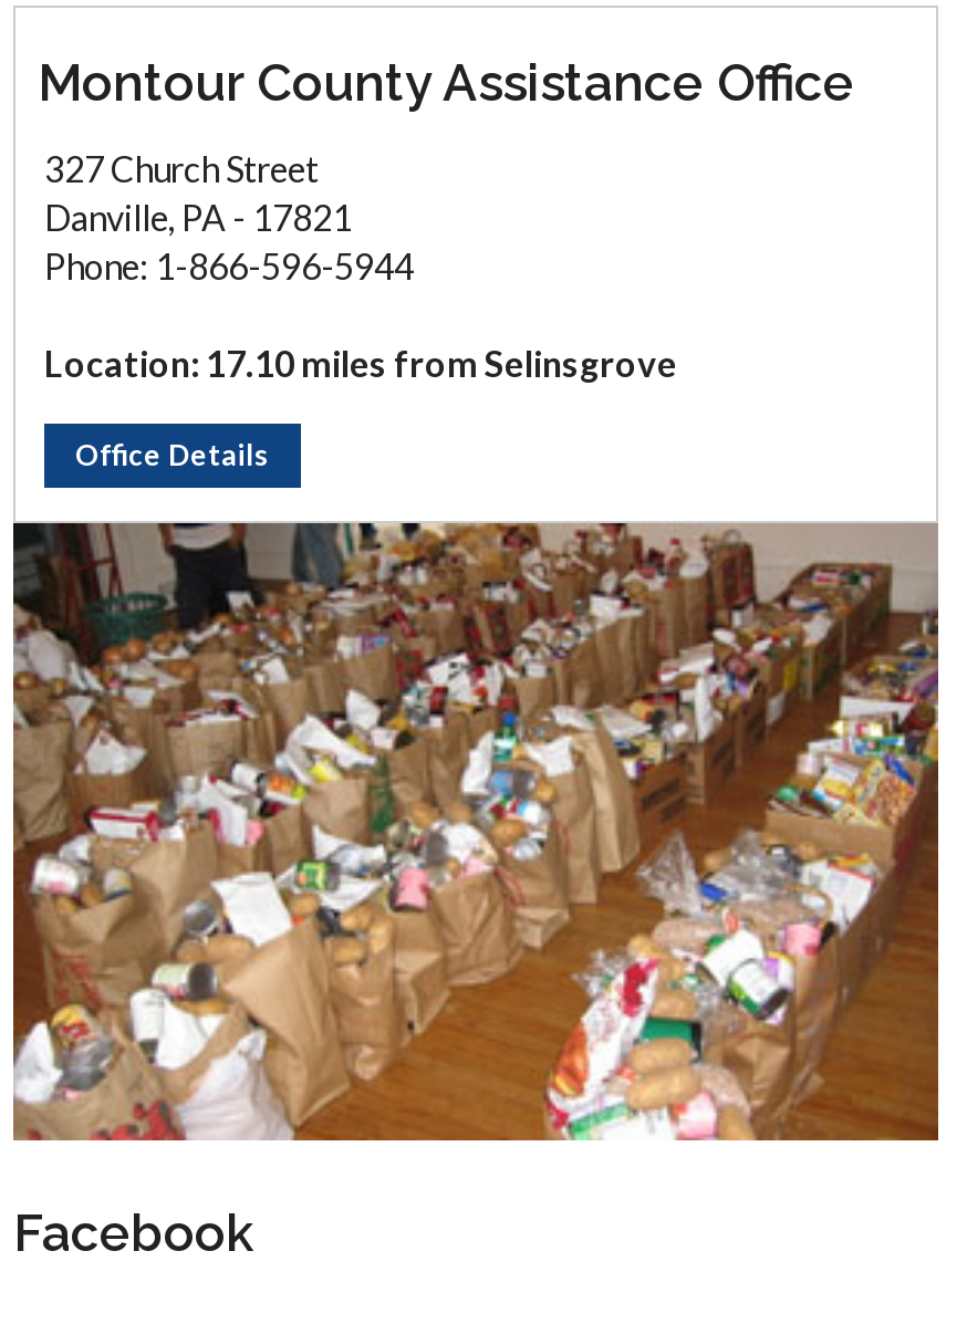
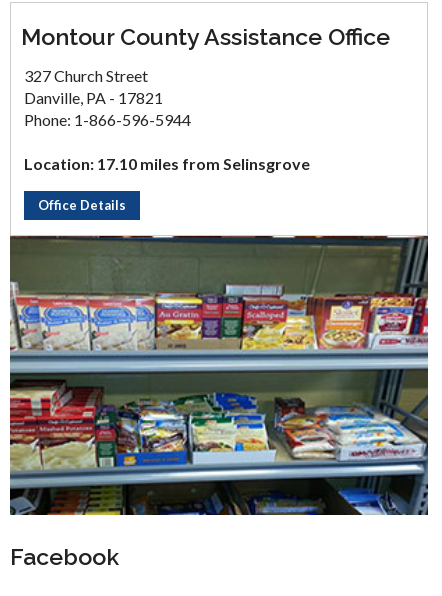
- [image]
+ [image]
